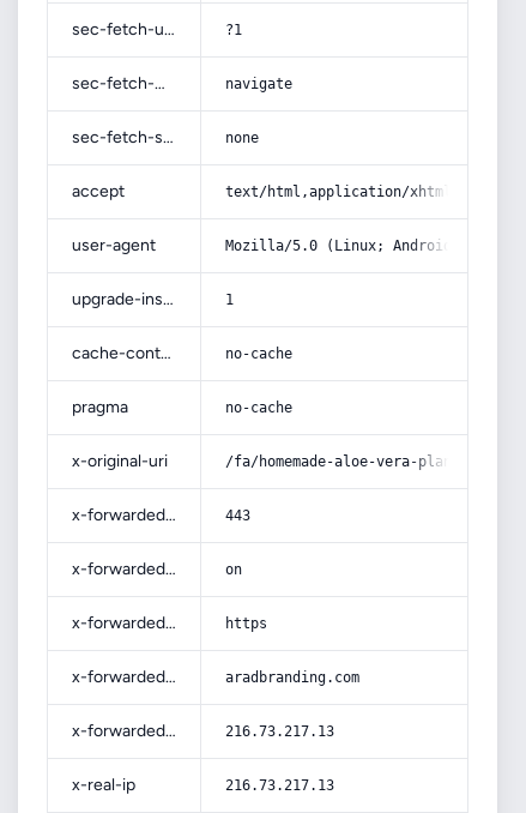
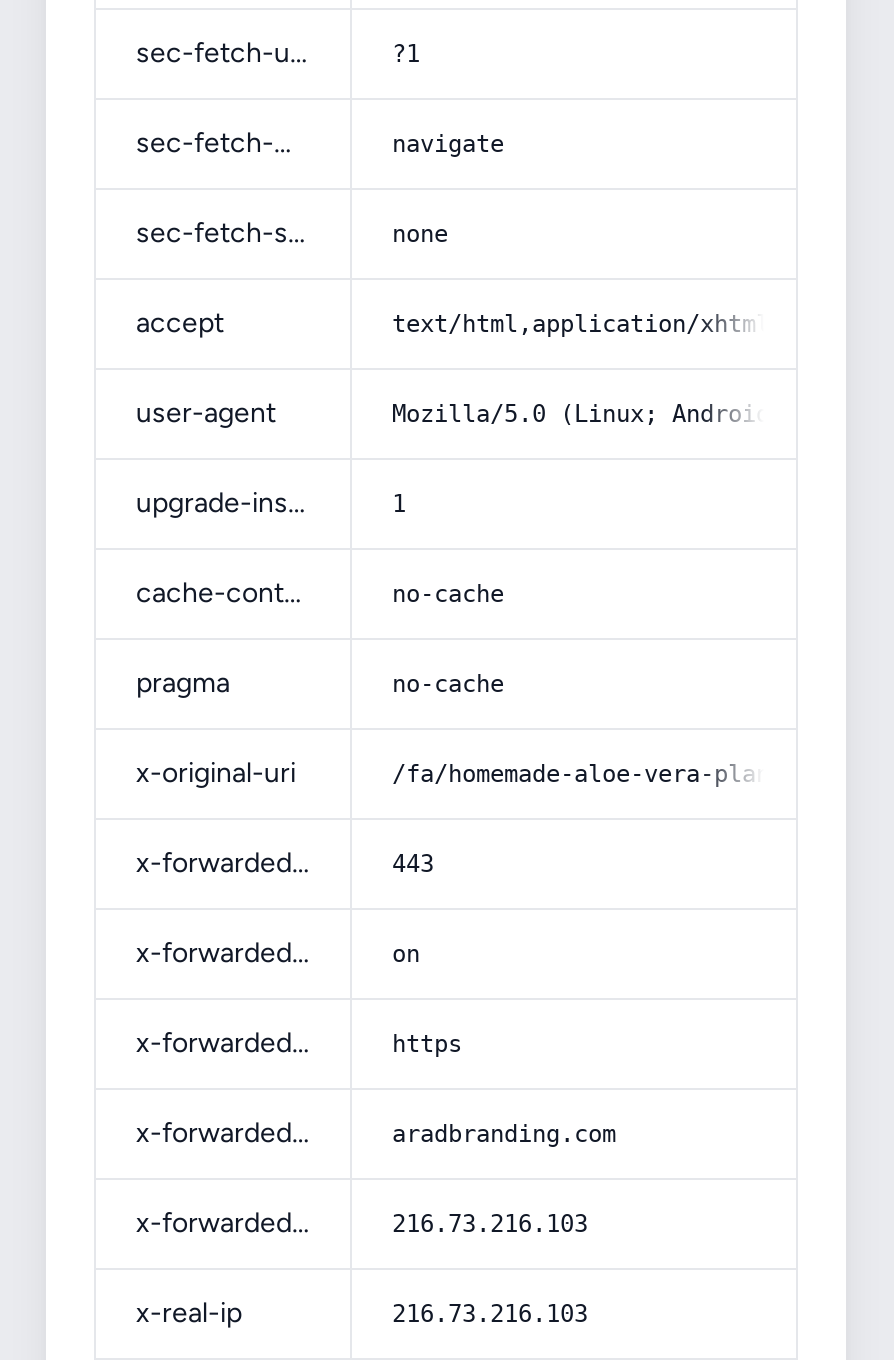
- 216.73.217.13
+ 216.73.216.103

- 216.73.217.13
+ 216.73.216.103
